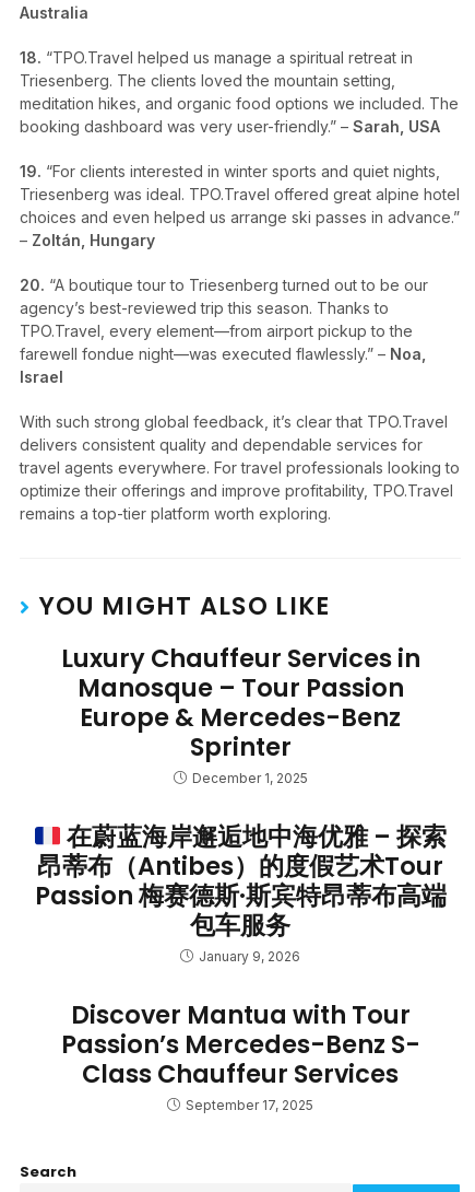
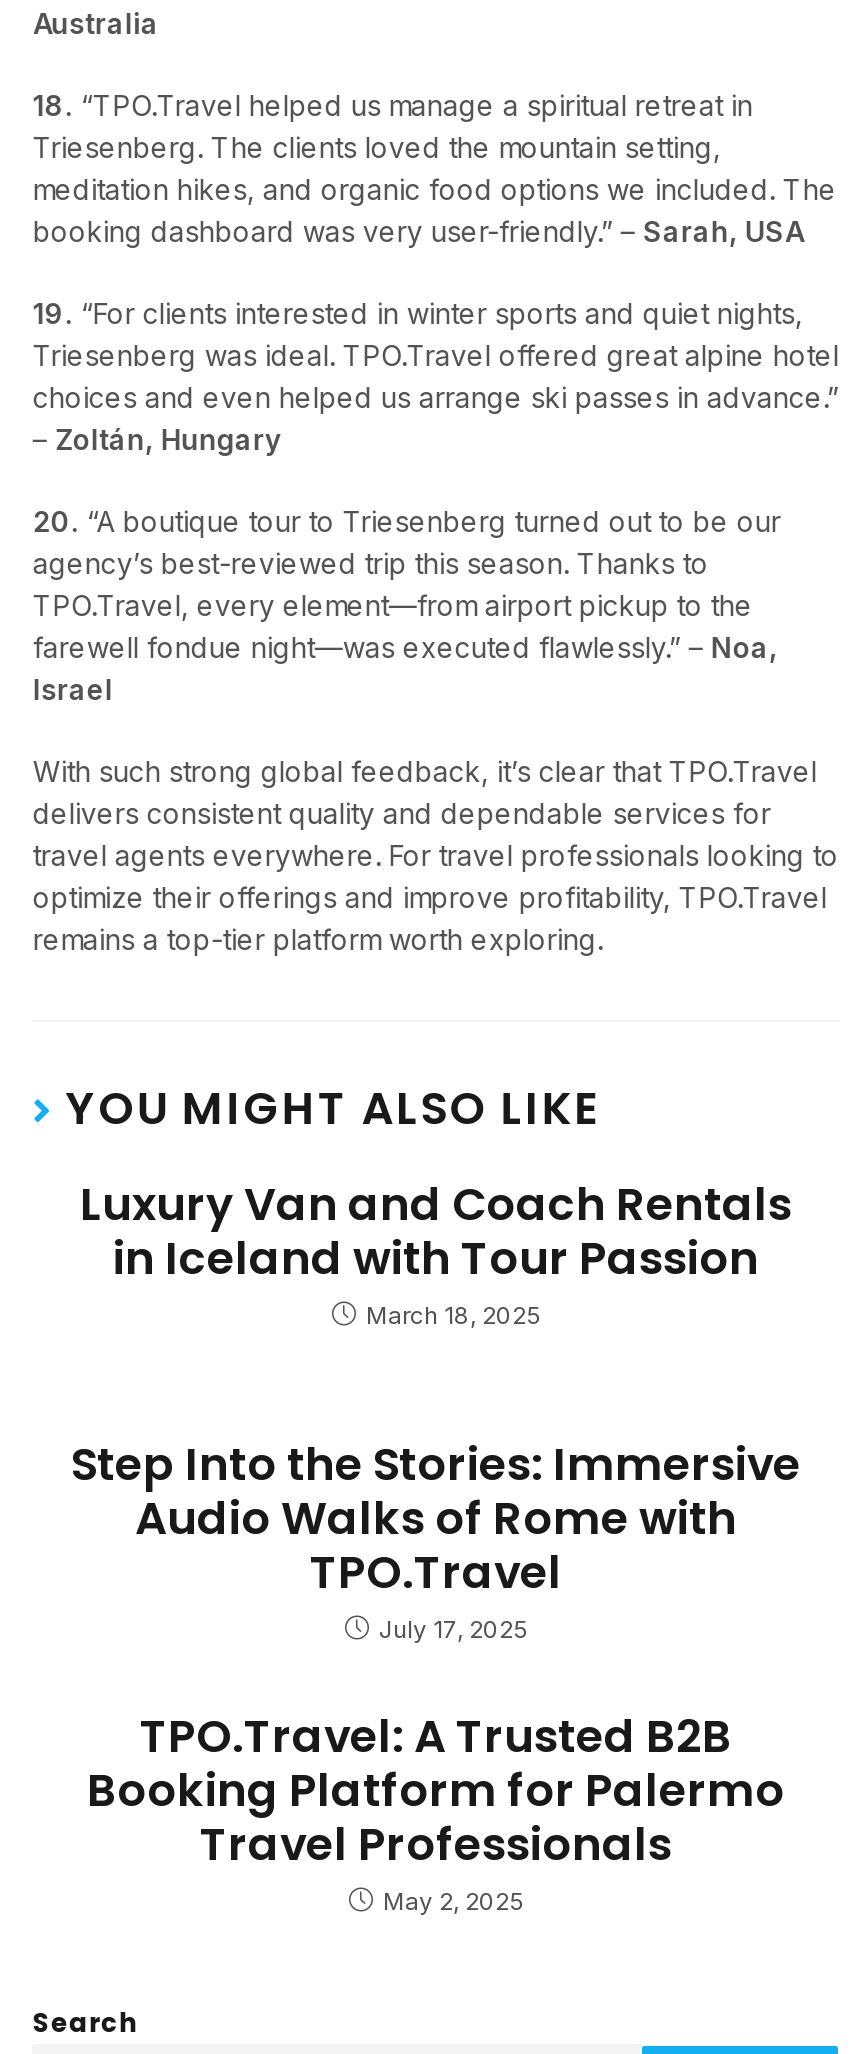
- Luxury Chauffeur Services in
- Manosque – Tour Passion
- Europe & Mercedes-Benz
- Sprinter
- December 1, 2025
+ Luxury Van and Coach Rentals
+ in Iceland with Tour Passion
+ March 18, 2025

- 在蔚蓝海岸邂逅地中海优雅 – 探索
- 昂蒂布（Antibes）的度假艺术Tour
- Passion 梅赛德斯·斯宾特昂蒂布高端
- 包车服务
- January 9, 2026
+ Step Into the Stories: Immersive
+ Audio Walks of Rome with
+ TPO.Travel
+ July 17, 2025

- Discover Mantua with Tour
- Passion’s Mercedes-Benz S-
- Class Chauffeur Services
- September 17, 2025
+ TPO.Travel: A Trusted B2B
+ Booking Platform for Palermo
+ Travel Professionals
+ May 2, 2025
